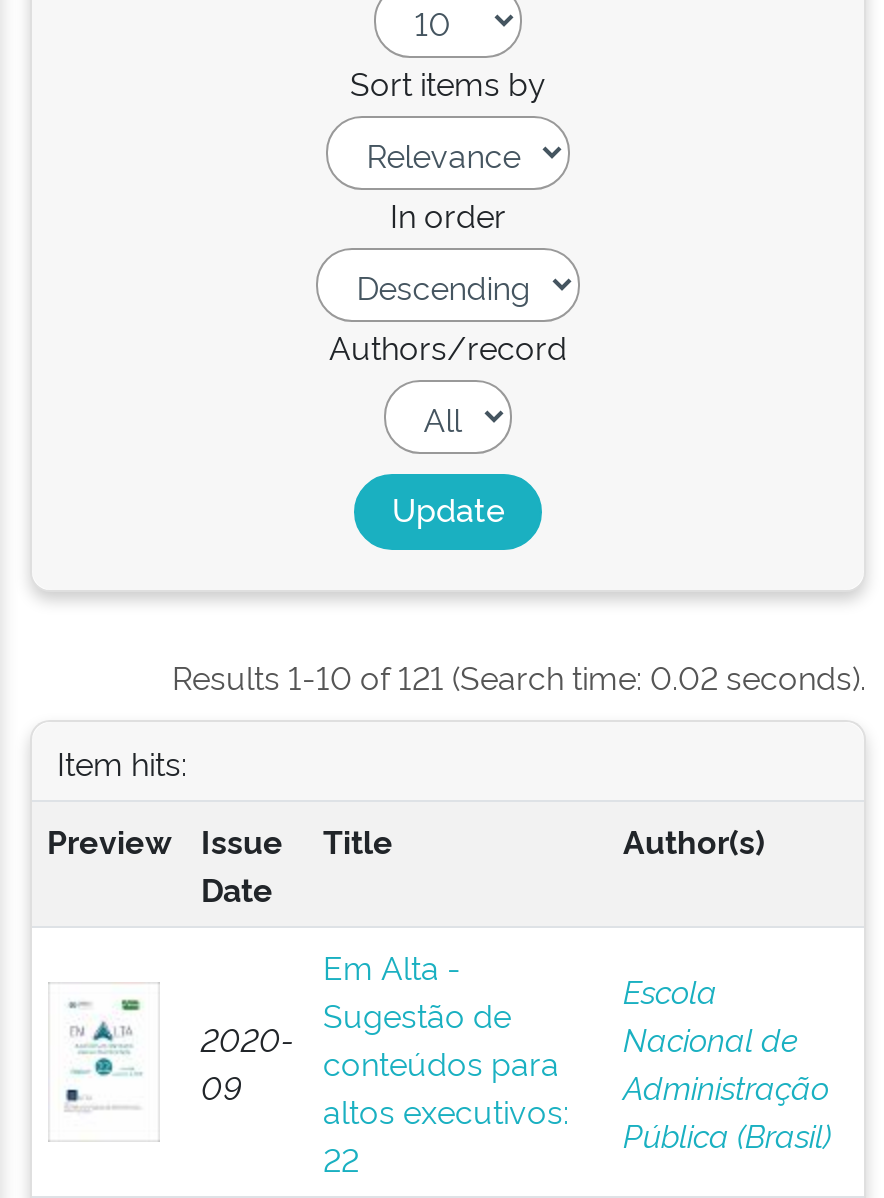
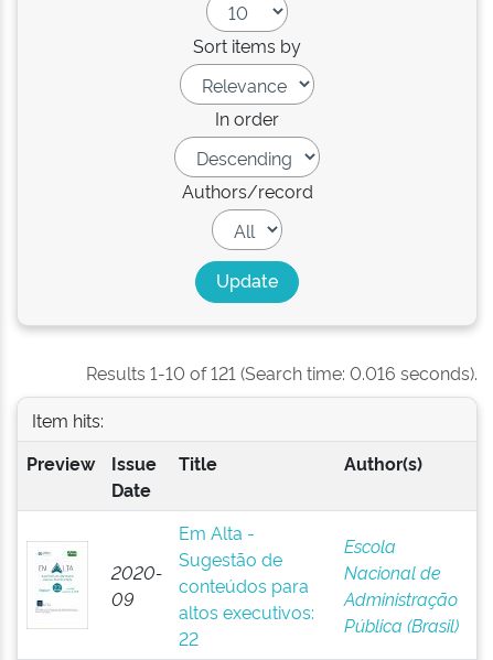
- Results 1-10 of 121 (Search time: 0.02 seconds).
+ Results 1-10 of 121 (Search time: 0.016 seconds).
